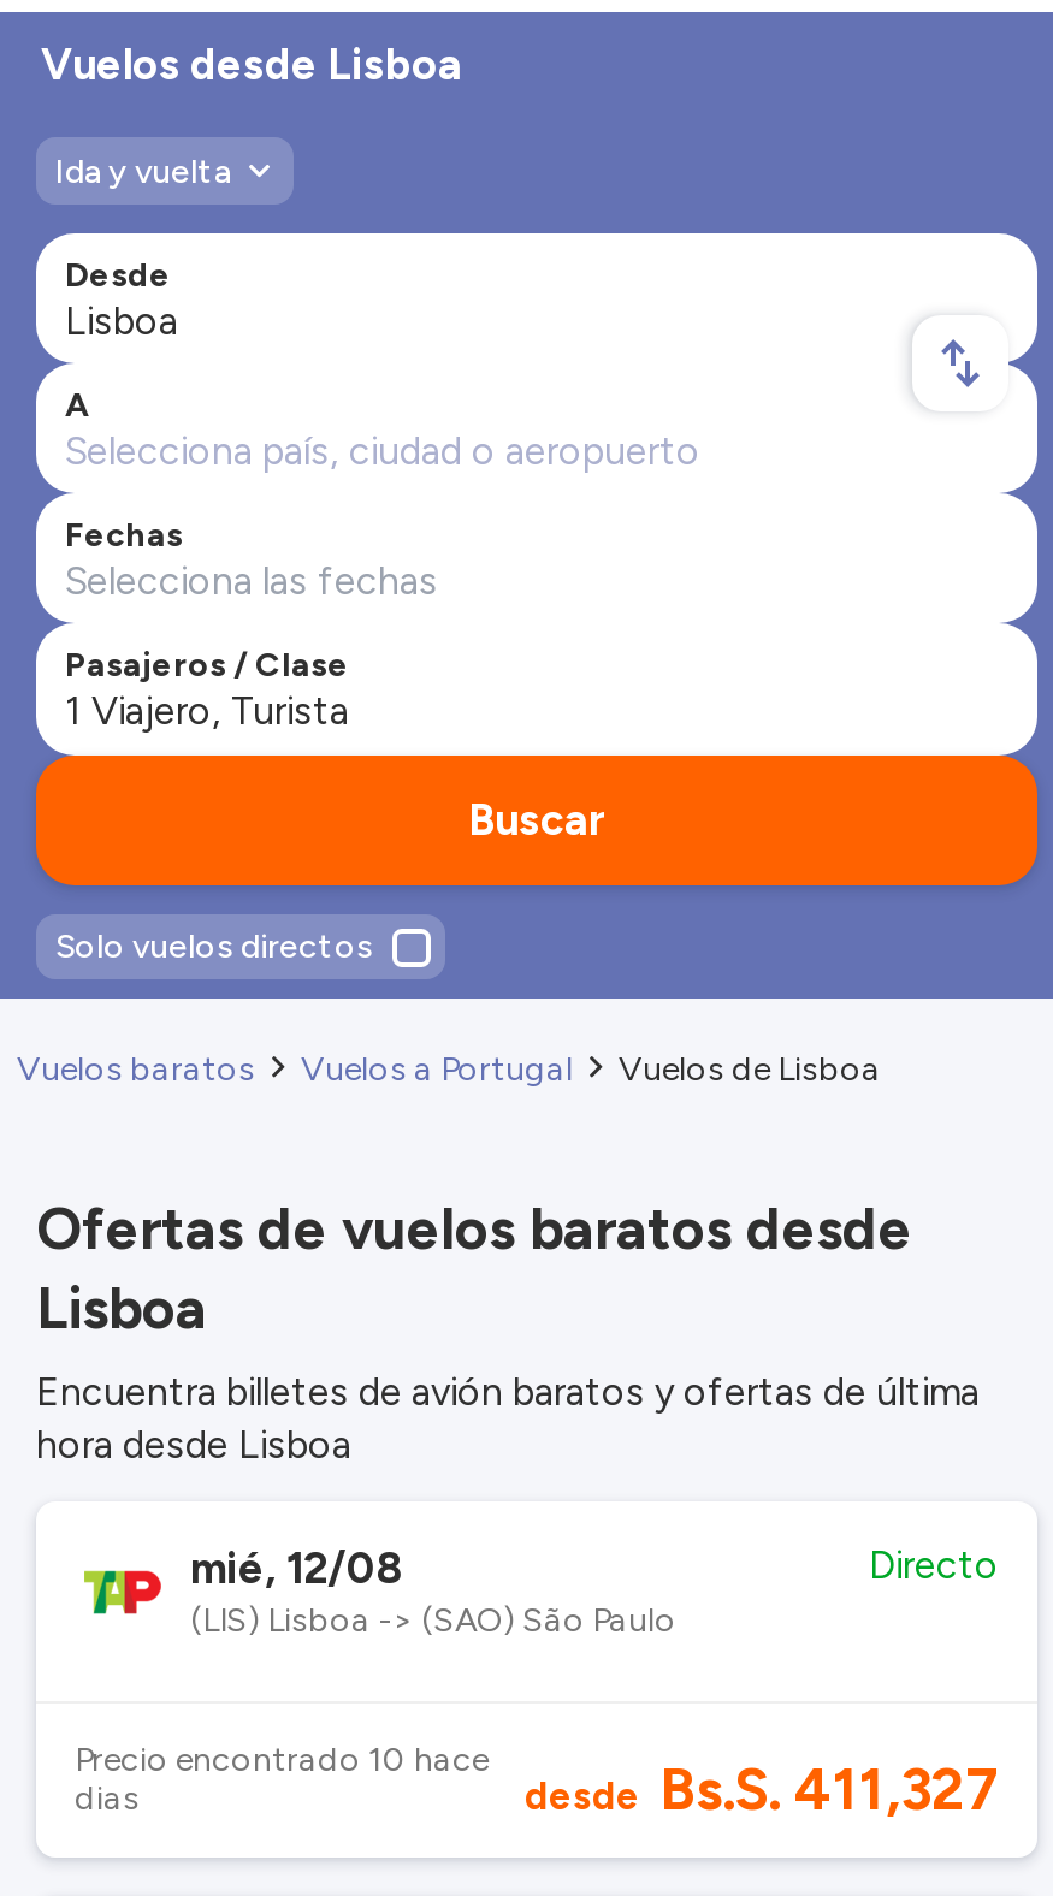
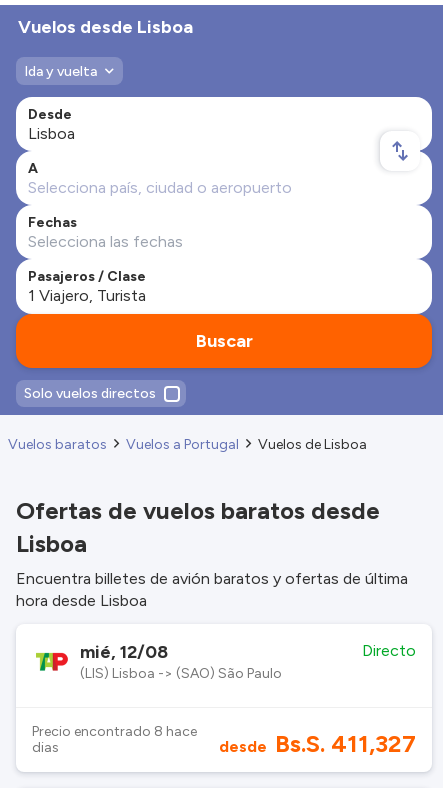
- Precio encontrado 10 hace
+ Precio encontrado 8 hace
